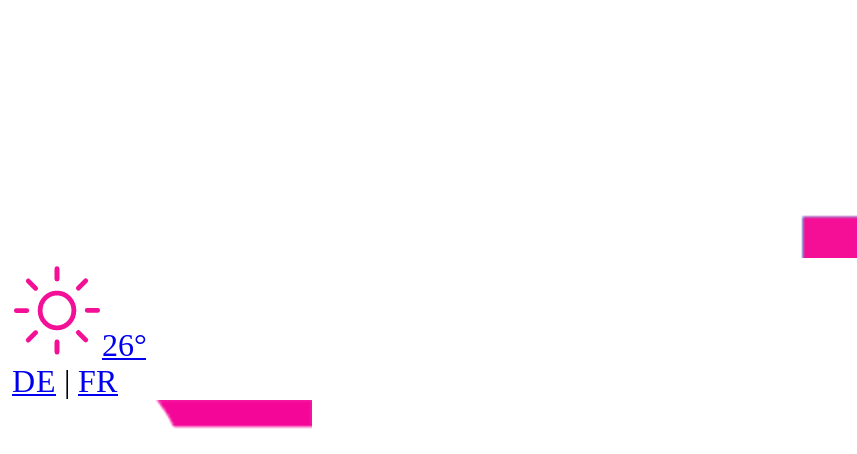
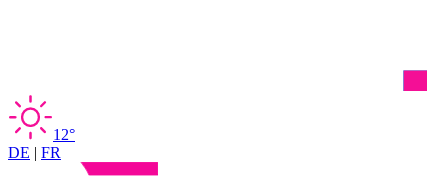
- 26°
+ 12°
